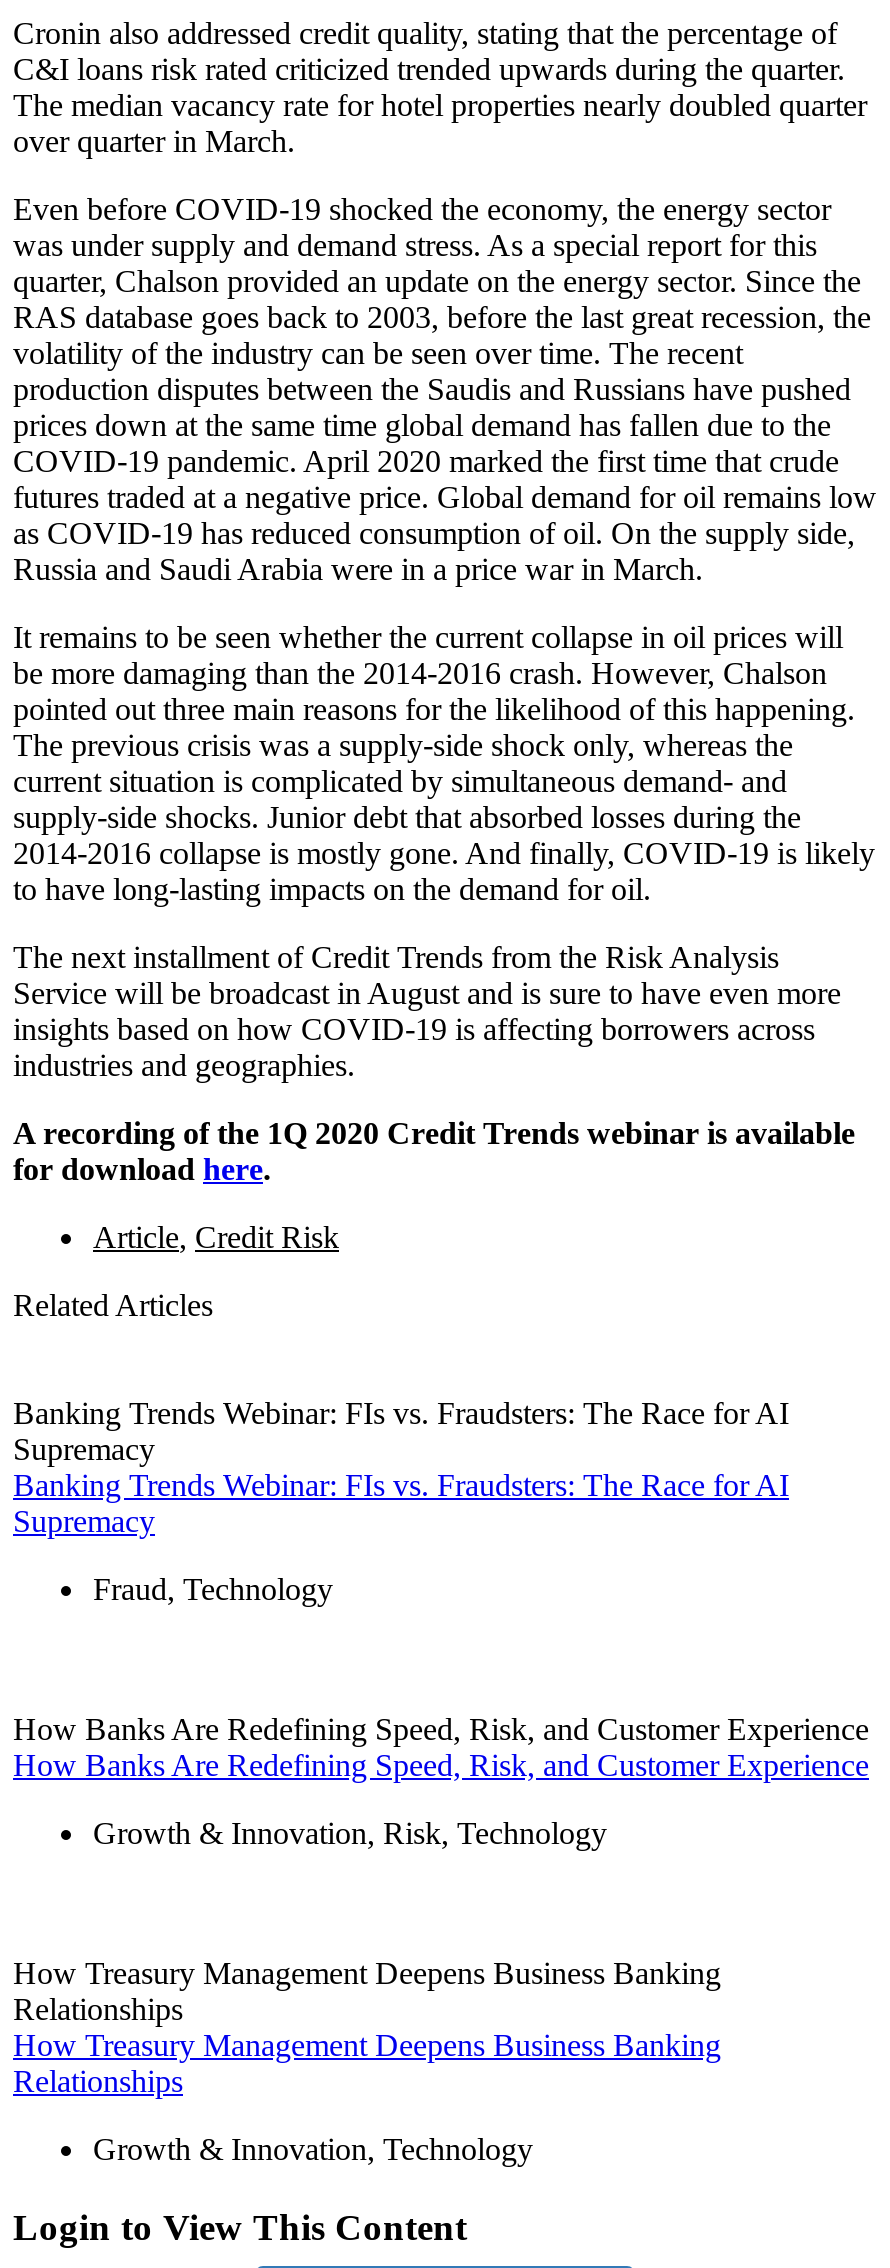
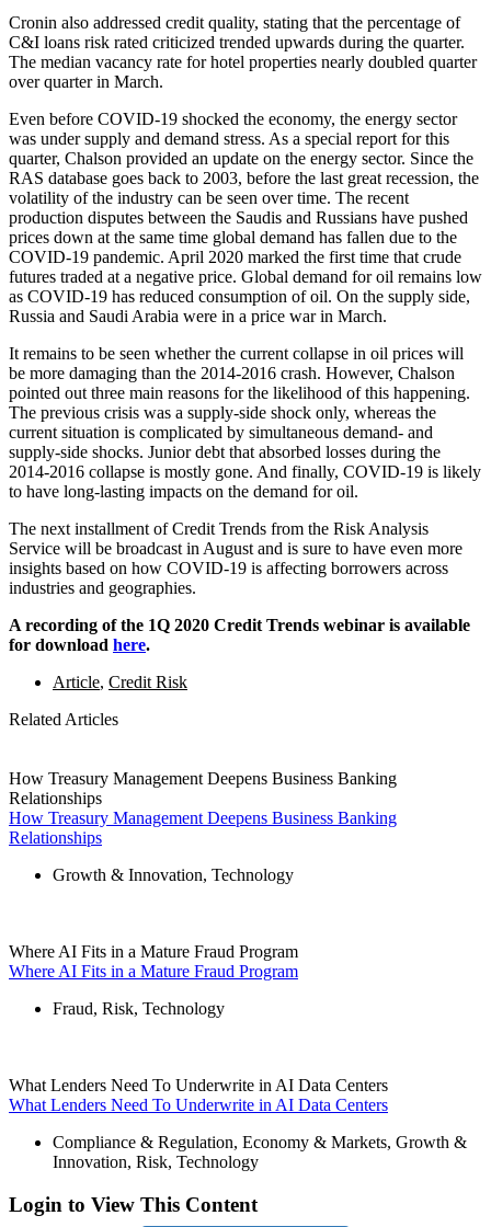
- Banking Trends Webinar: FIs vs. Fraudsters: The Race for AI
- Supremacy
- Banking Trends Webinar: FIs vs. Fraudsters: The Race for AI
- Supremacy
- Fraud, Technology

- How Banks Are Redefining Speed, Risk, and Customer Experience
- How Banks Are Redefining Speed, Risk, and Customer Experience
- Growth & Innovation, Risk, Technology

moved up: How Treasury Management Deepens Business Banking | Relationships | How Treasury Management Deepens Business Banking | Relationships | Growth & Innovation, Technology

+ Where AI Fits in a Mature Fraud Program
+ Where AI Fits in a Mature Fraud Program
+ Fraud, Risk, Technology

+ What Lenders Need To Underwrite in AI Data Centers
+ What Lenders Need To Underwrite in AI Data Centers
+ Compliance & Regulation, Economy & Markets, Growth &
+ Innovation, Risk, Technology
